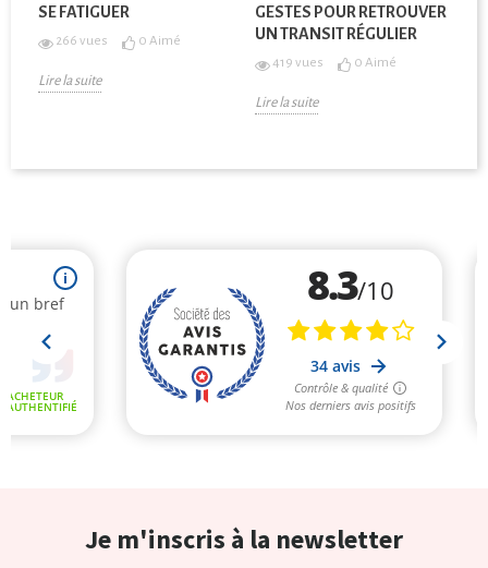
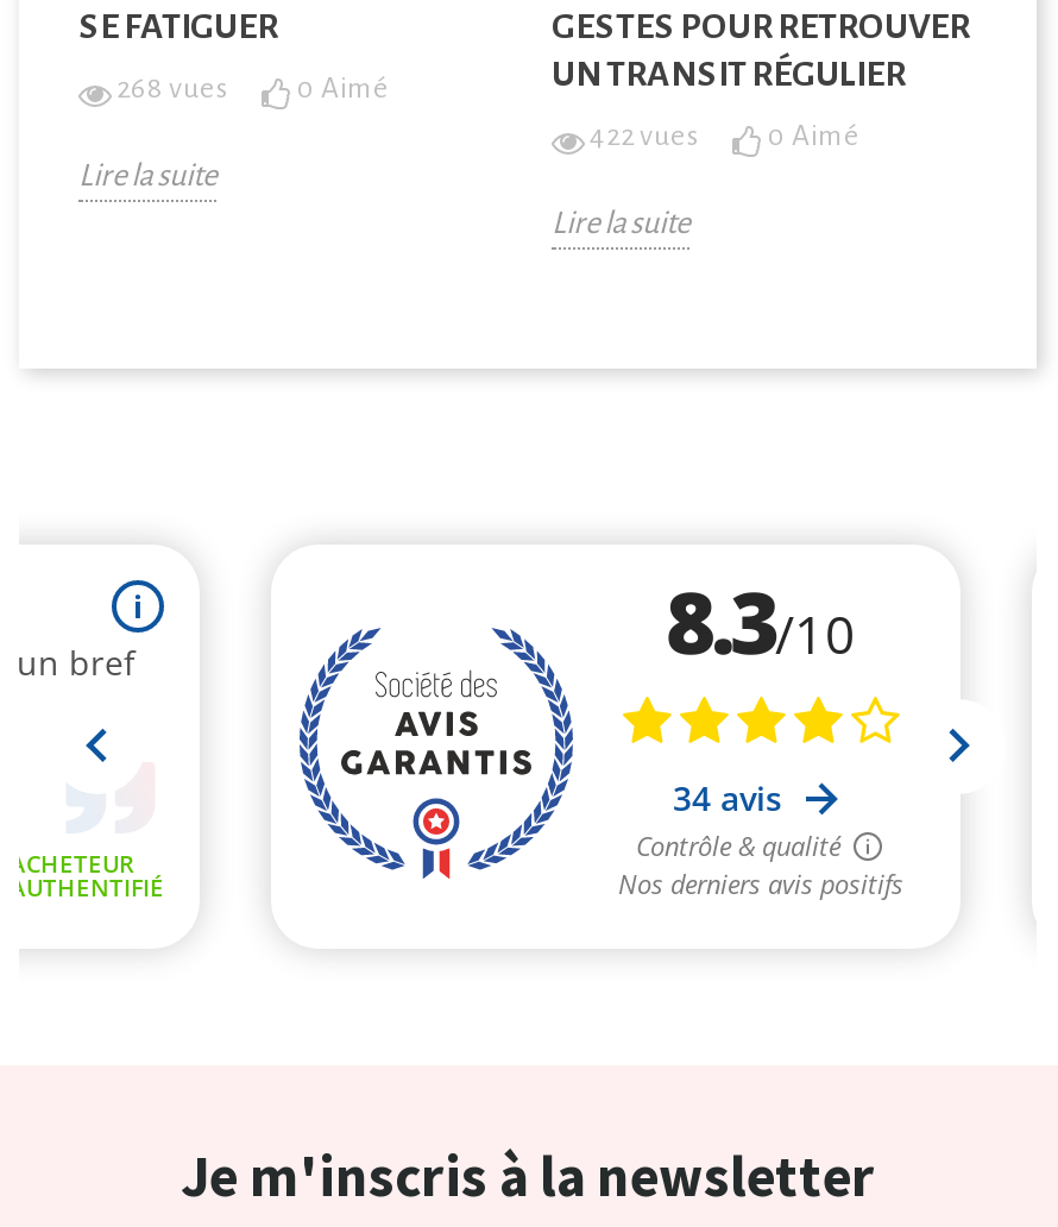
- 266 vues
+ 268 vues

- 419 vues
+ 422 vues
